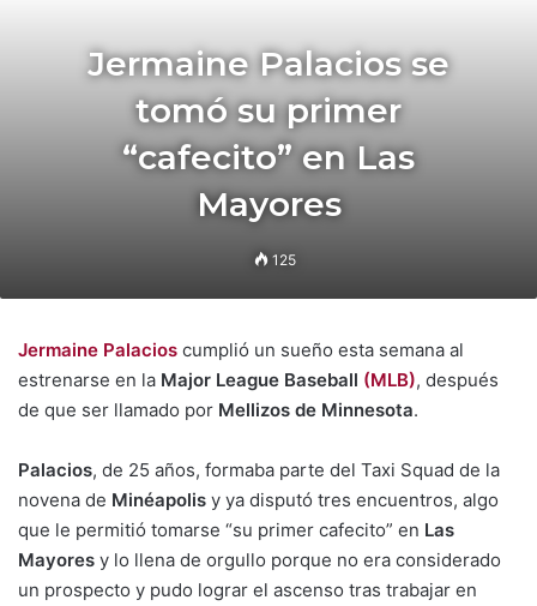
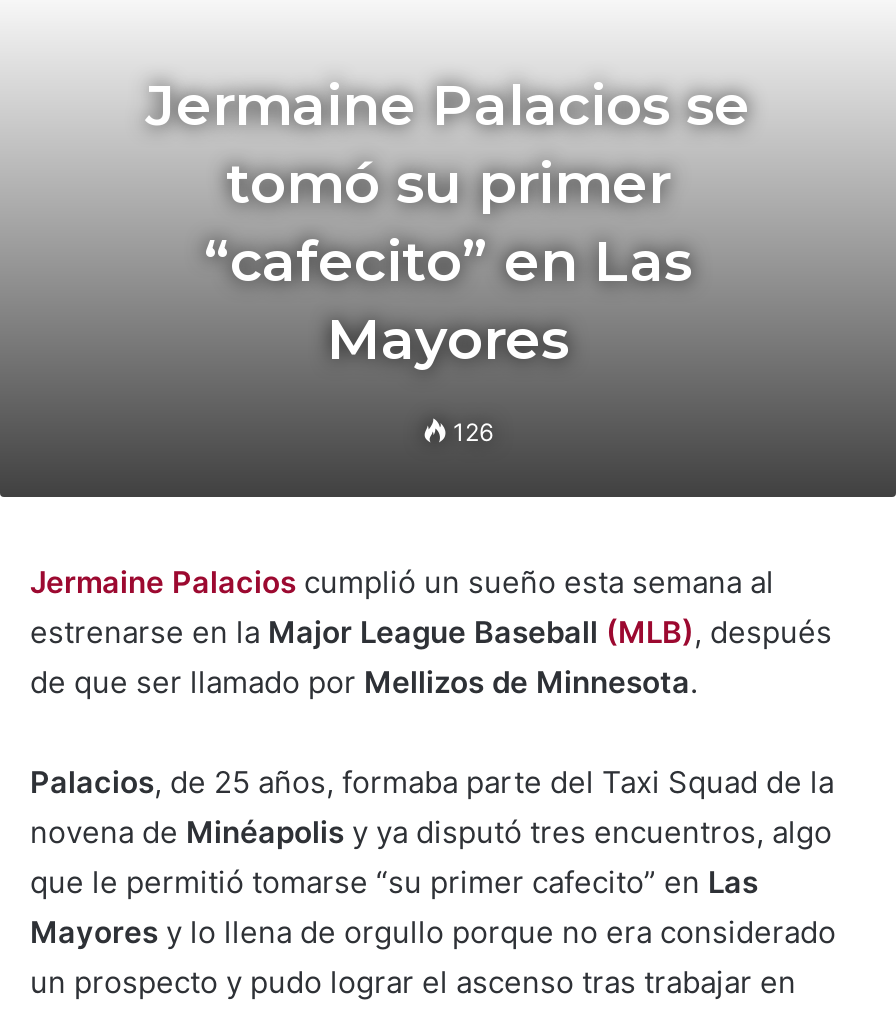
- 125
+ 126
